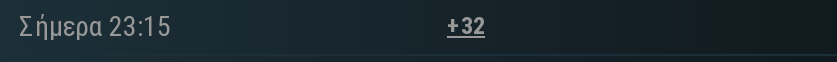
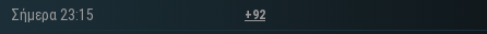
- +32
+ +92
